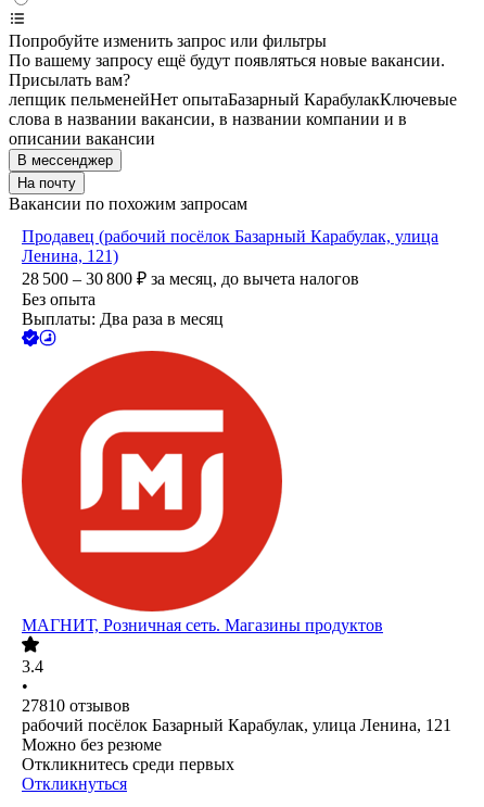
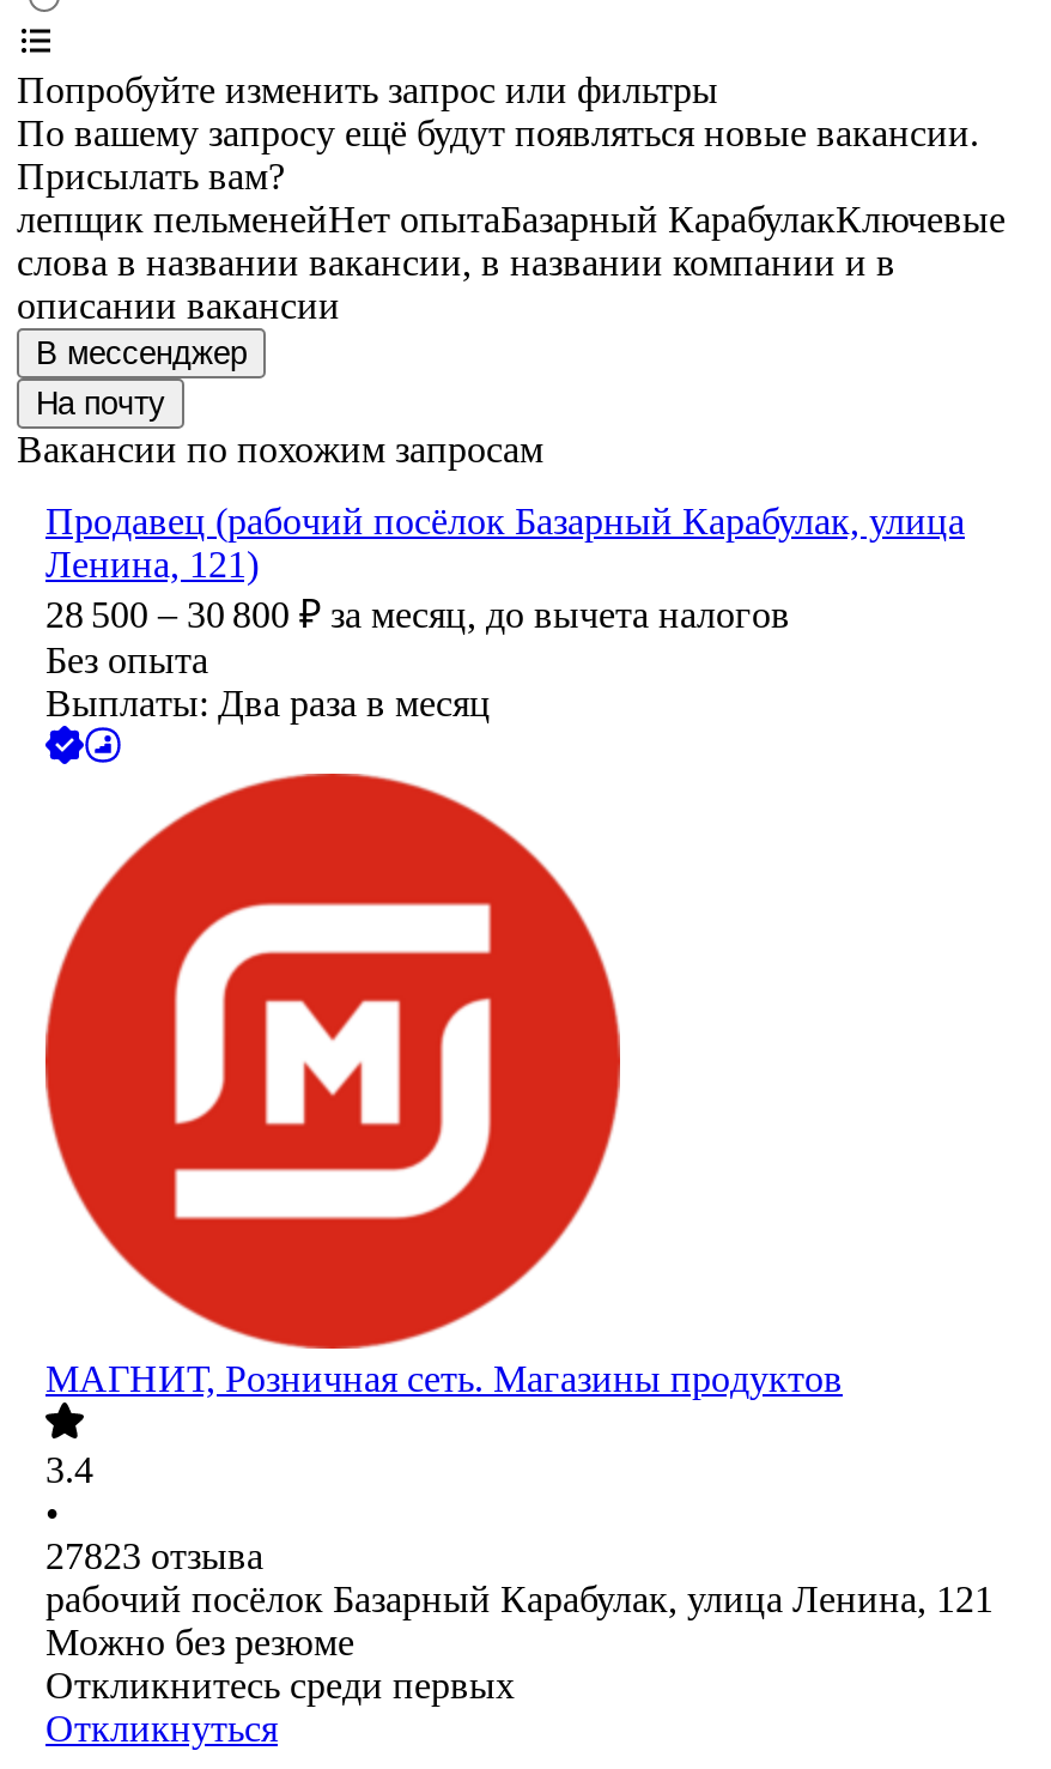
- 27810 отзывов
+ 27823 отзыва
